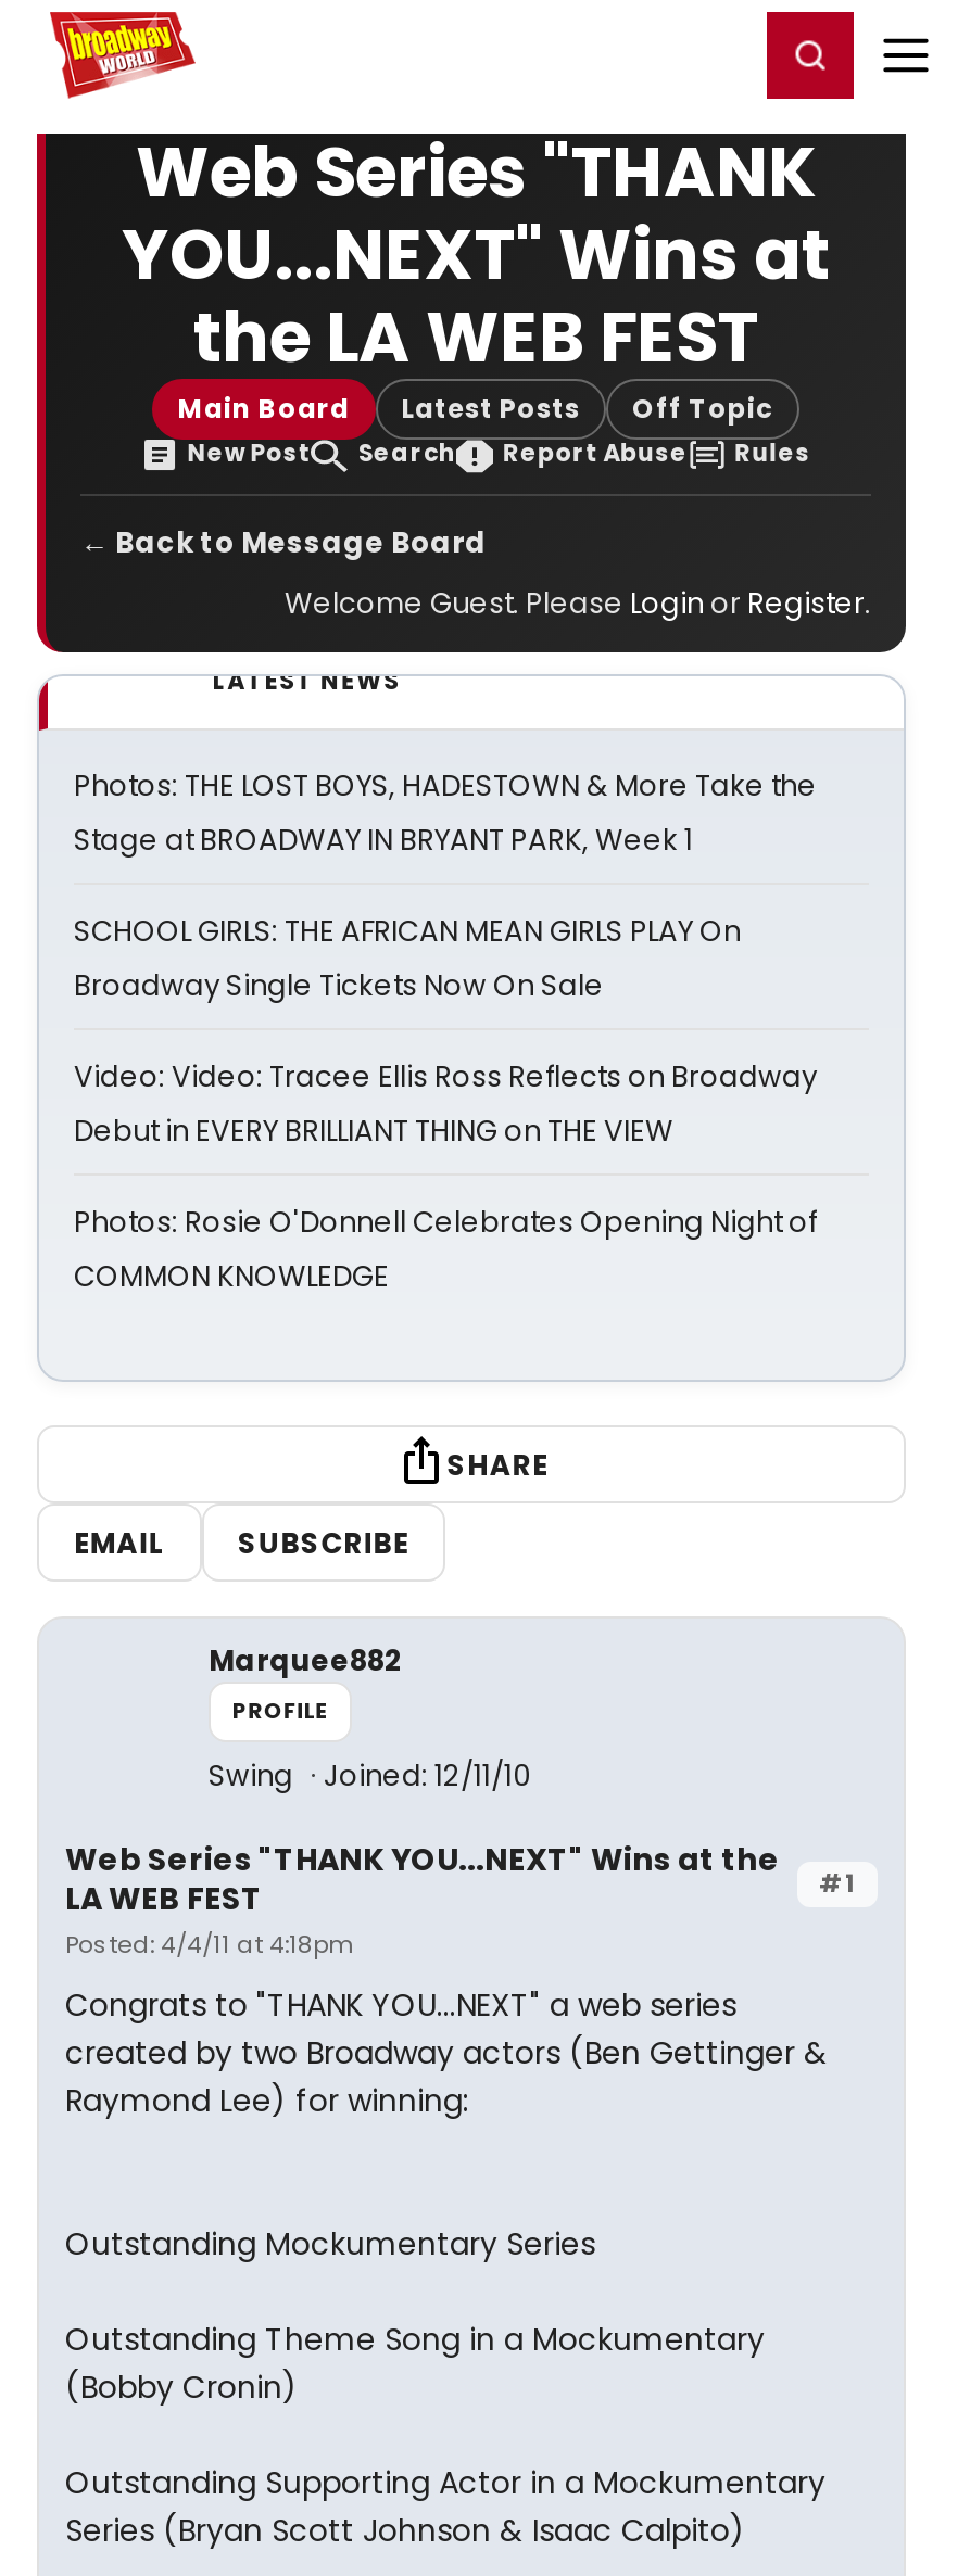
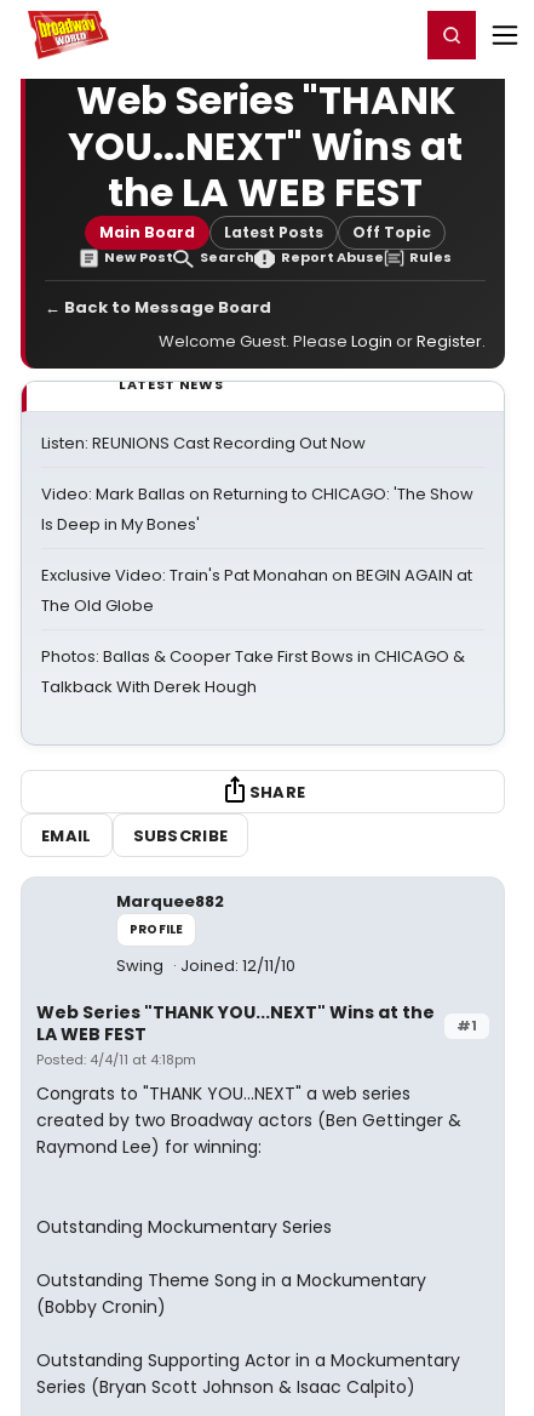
- Photos: THE LOST BOYS, HADESTOWN & More Take the
- Stage at BROADWAY IN BRYANT PARK, Week 1
+ Listen: REUNIONS Cast Recording Out Now

- SCHOOL GIRLS: THE AFRICAN MEAN GIRLS PLAY On
- Broadway Single Tickets Now On Sale
+ Video: Mark Ballas on Returning to CHICAGO: 'The Show
+ Is Deep in My Bones'

- Video: Video: Tracee Ellis Ross Reflects on Broadway
- Debut in EVERY BRILLIANT THING on THE VIEW
+ Exclusive Video: Train's Pat Monahan on BEGIN AGAIN at
+ The Old Globe

- Photos: Rosie O'Donnell Celebrates Opening Night of
- COMMON KNOWLEDGE
+ Photos: Ballas & Cooper Take First Bows in CHICAGO &
+ Talkback With Derek Hough
